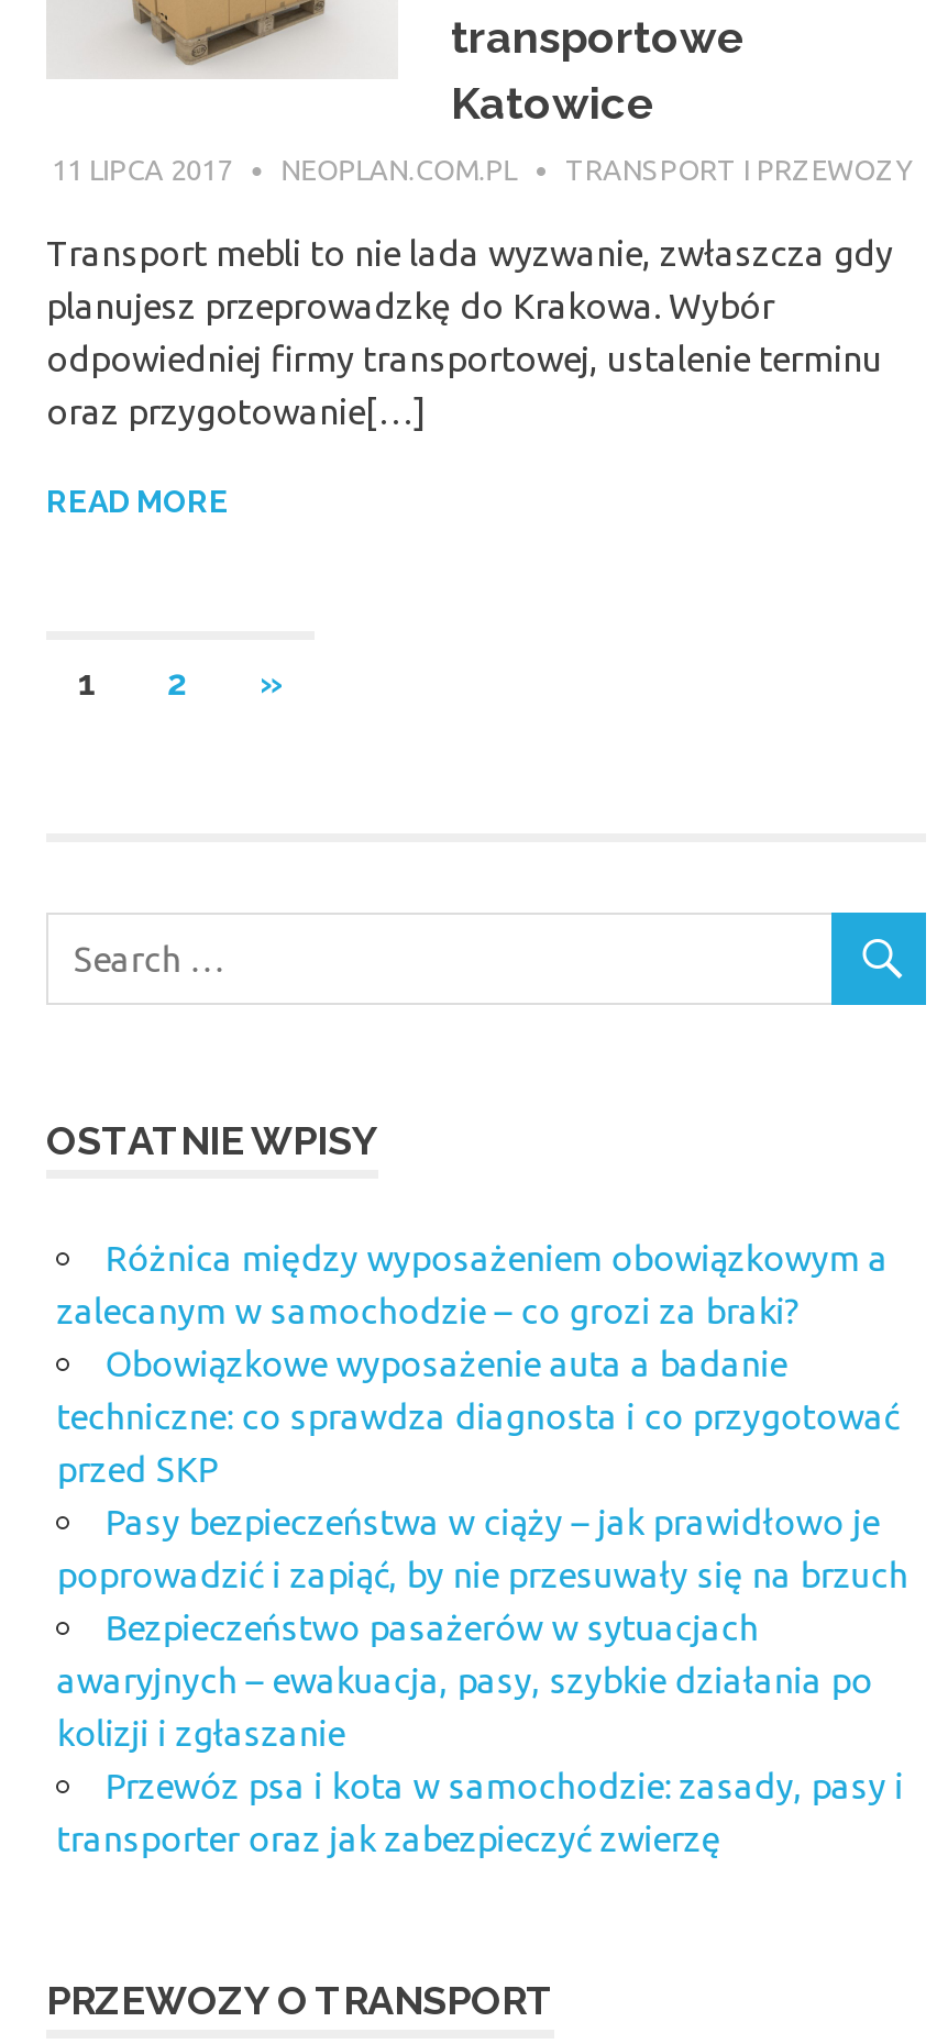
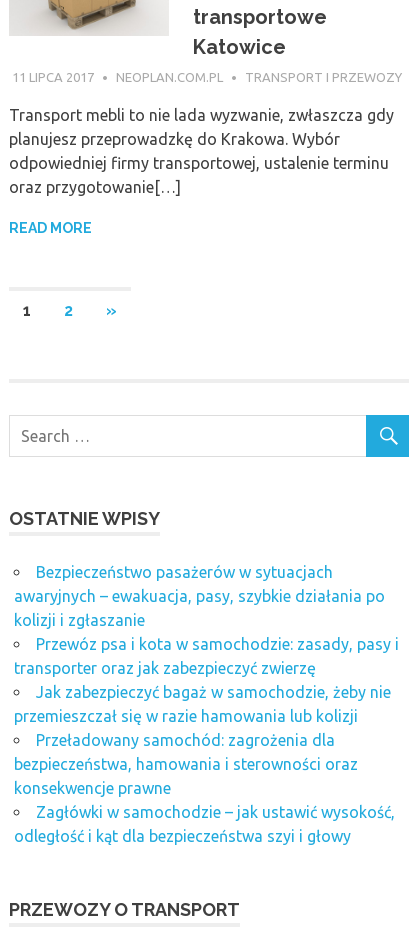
- Różnica między wyposażeniem obowiązkowym a
- zalecanym w samochodzie – co grozi za braki?
- Obowiązkowe wyposażenie auta a badanie
- techniczne: co sprawdza diagnosta i co przygotować
- przed SKP
- Pasy bezpieczeństwa w ciąży – jak prawidłowo je
- poprowadzić i zapiąć, by nie przesuwały się na brzuch

moved up: Bezpieczeństwo pasażerów w sytuacjach | awaryjnych – ewakuacja, pasy, szybkie działania po | kolizji i zgłaszanie | Przewóz psa i kota w samochodzie: zasady, pasy i | transporter oraz jak zabezpieczyć zwierzę

+ Jak zabezpieczyć bagaż w samochodzie, żeby nie
+ przemieszczał się w razie hamowania lub kolizji
+ Przeładowany samochód: zagrożenia dla
+ bezpieczeństwa, hamowania i sterowności oraz
+ konsekwencje prawne
+ Zagłówki w samochodzie – jak ustawić wysokość,
+ odległość i kąt dla bezpieczeństwa szyi i głowy
